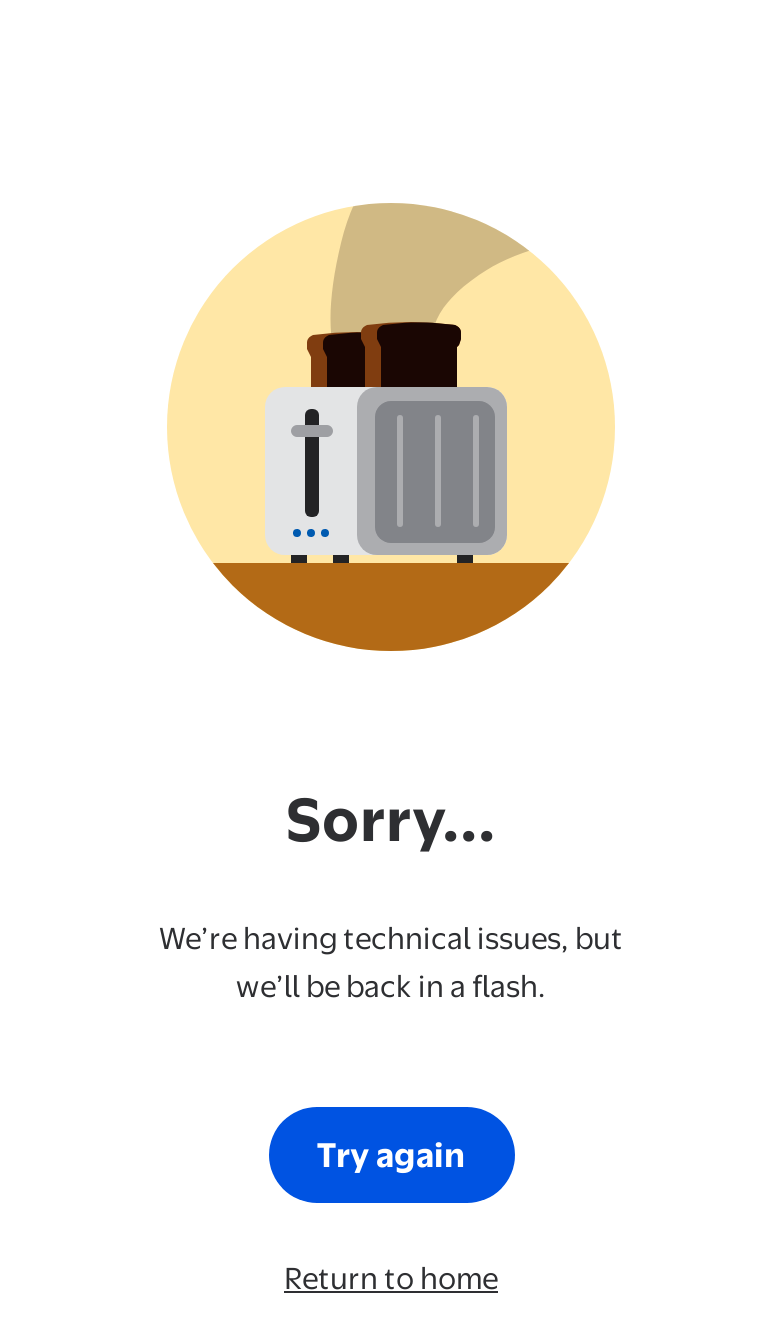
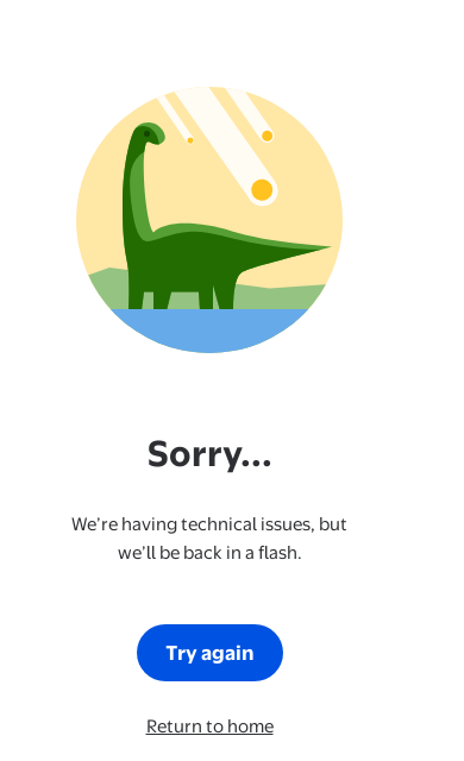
- [image]
+ [image]
